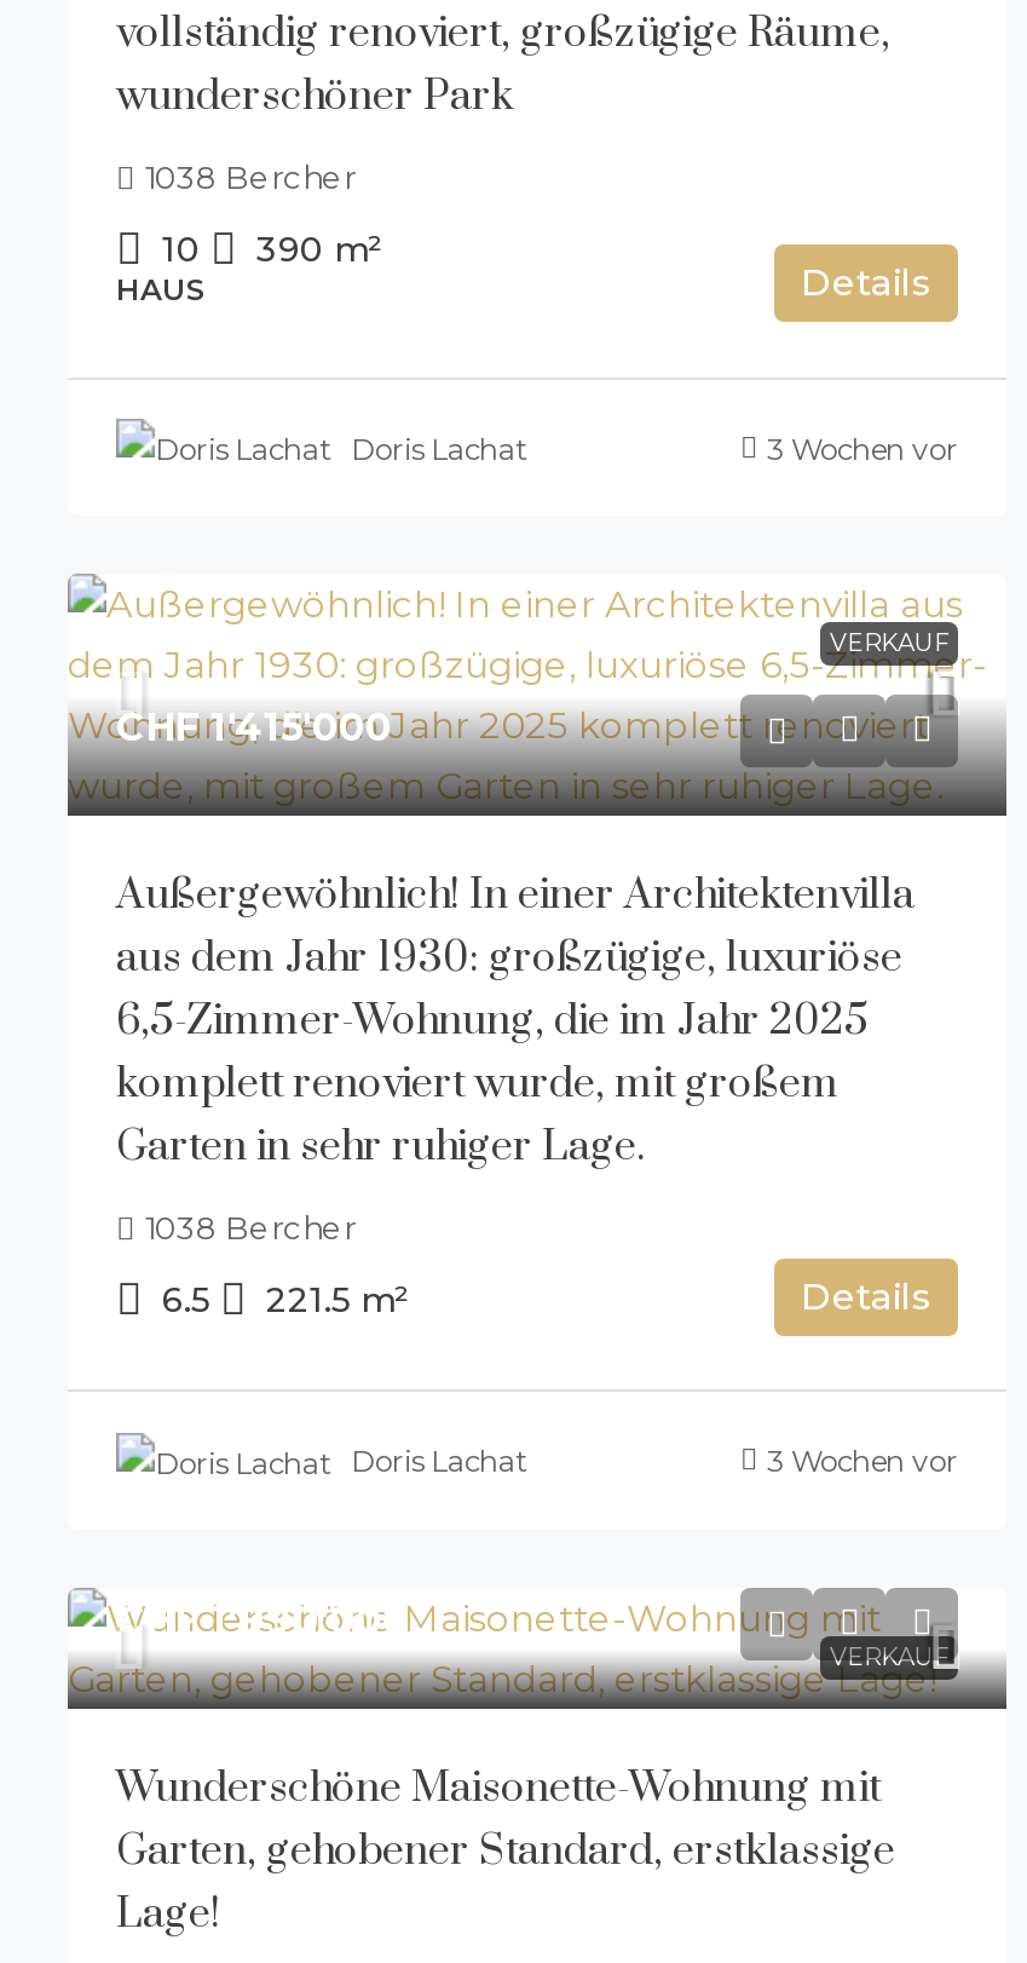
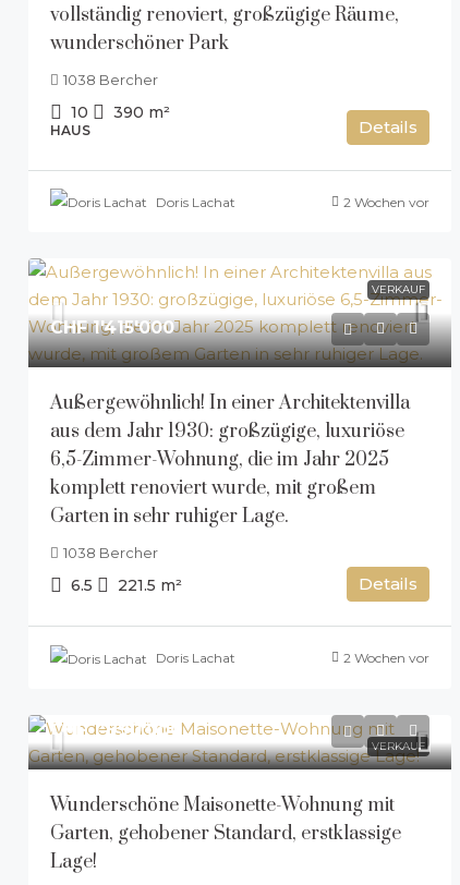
- 3 Wochen vor
+ 2 Wochen vor

- 3 Wochen vor
+ 2 Wochen vor
